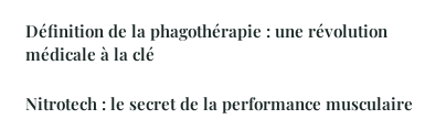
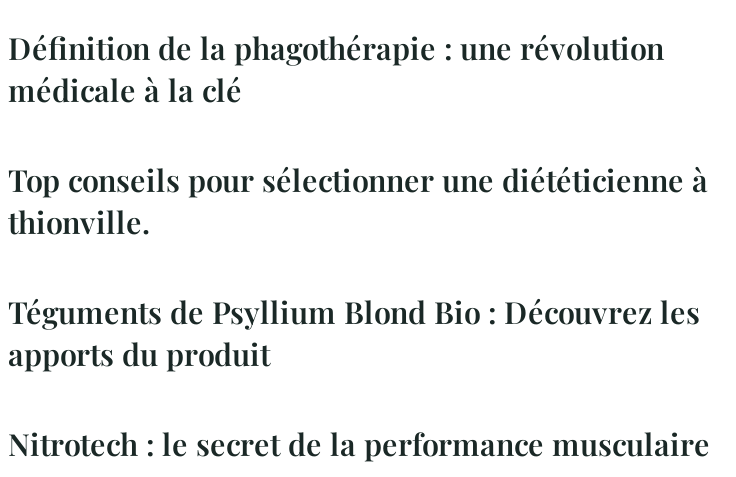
+ Top conseils pour sélectionner une diététicienne à
+ thionville.
+ Téguments de Psyllium Blond Bio : Découvrez les
+ apports du produit
